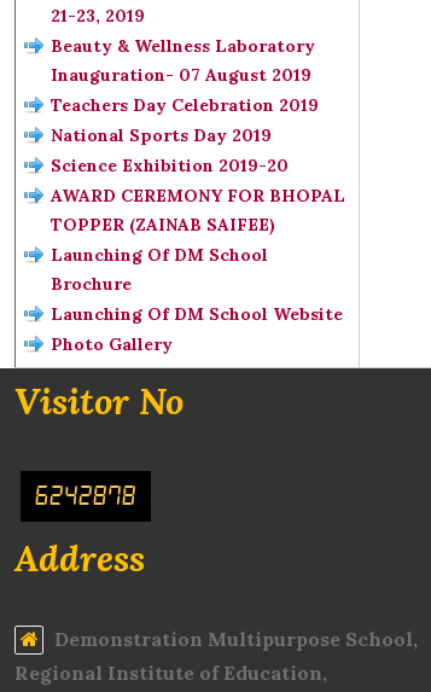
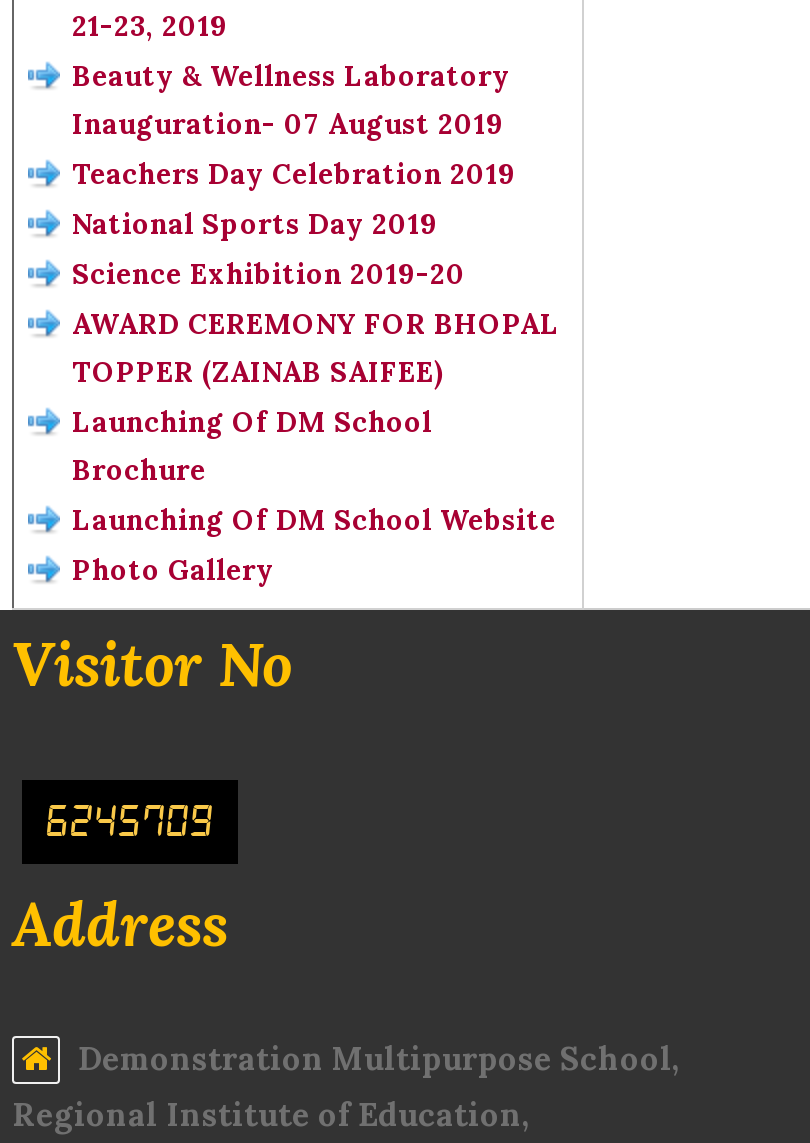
- 6242878
+ 6245709
